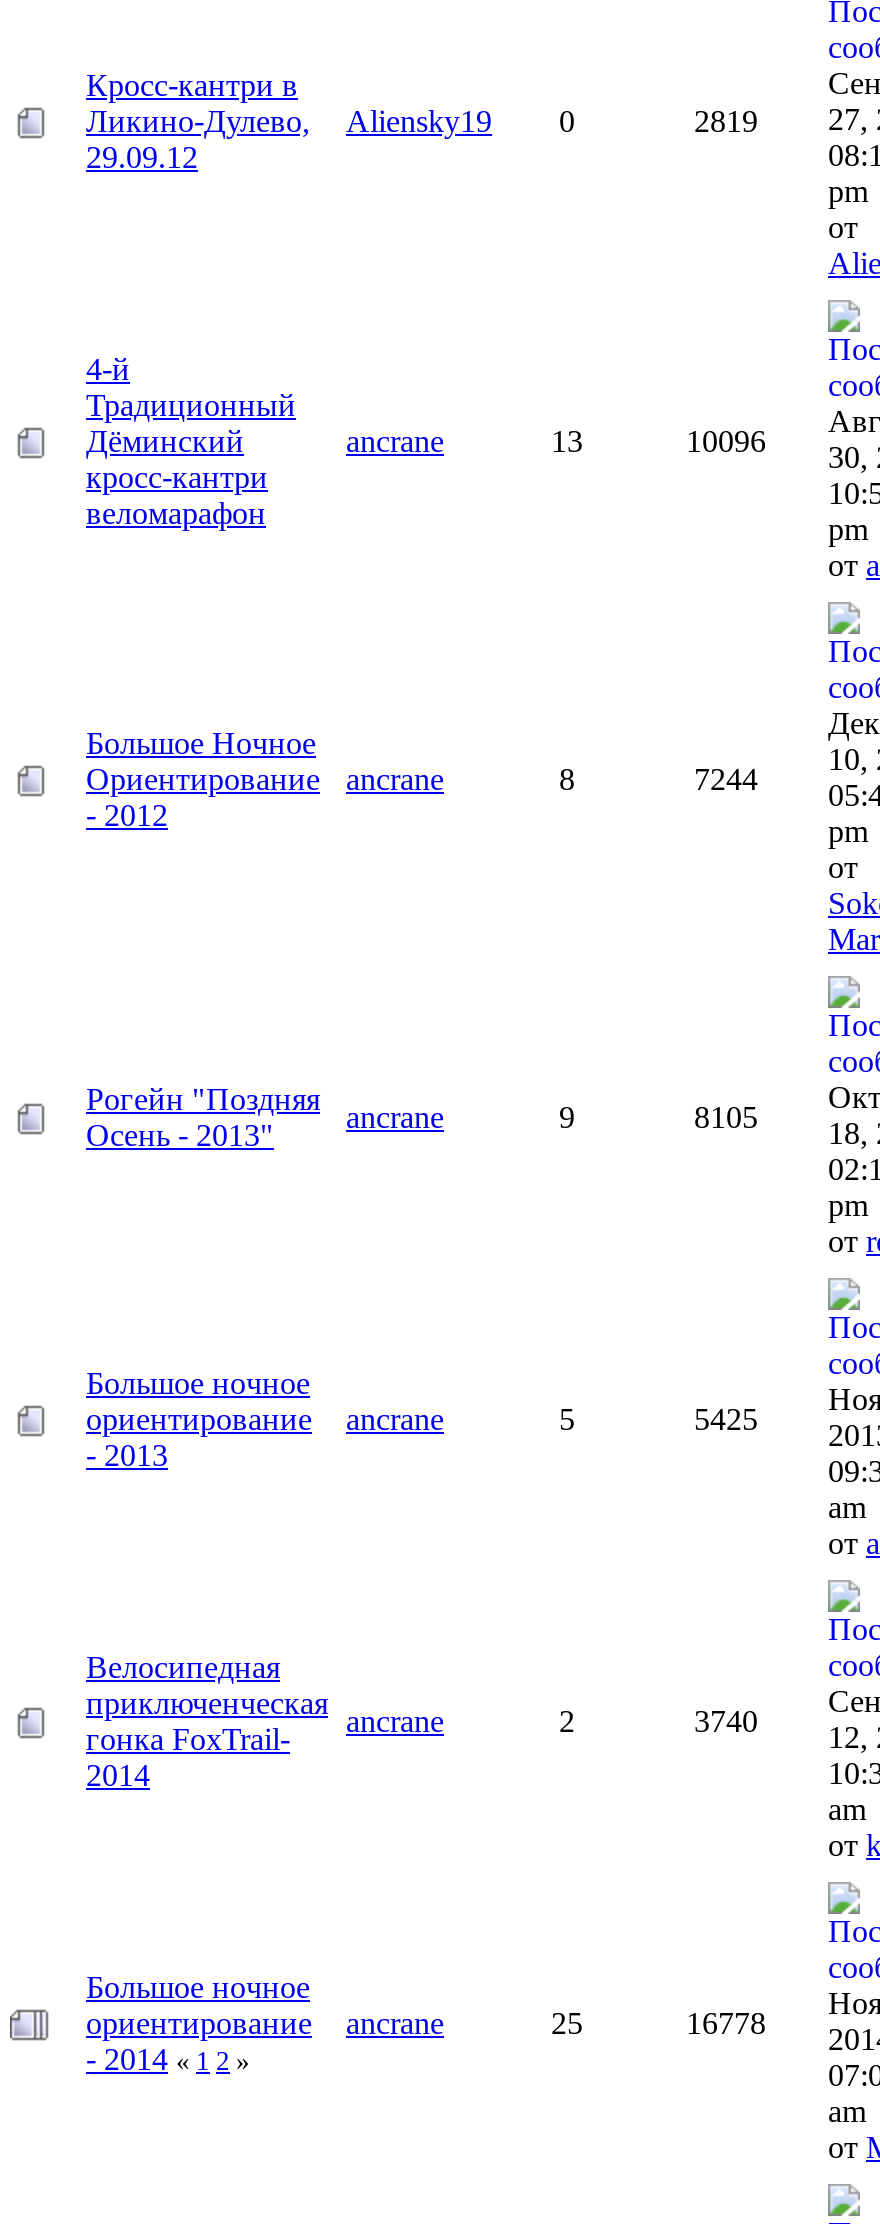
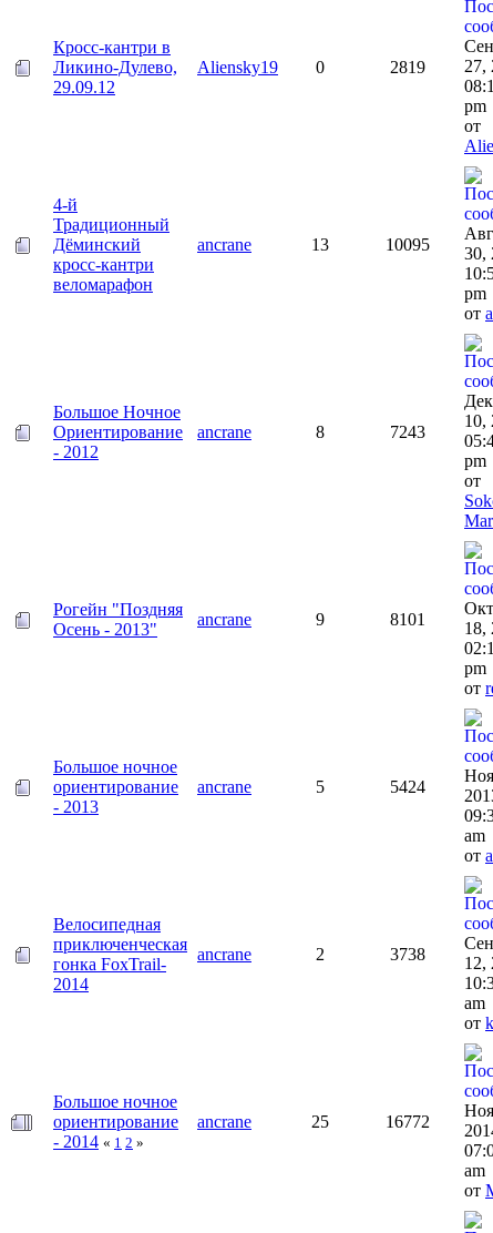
- 10096
+ 10095

- 7244
+ 7243

- 8105
+ 8101

- 5425
+ 5424

- 3740
+ 3738

- 16778
+ 16772
